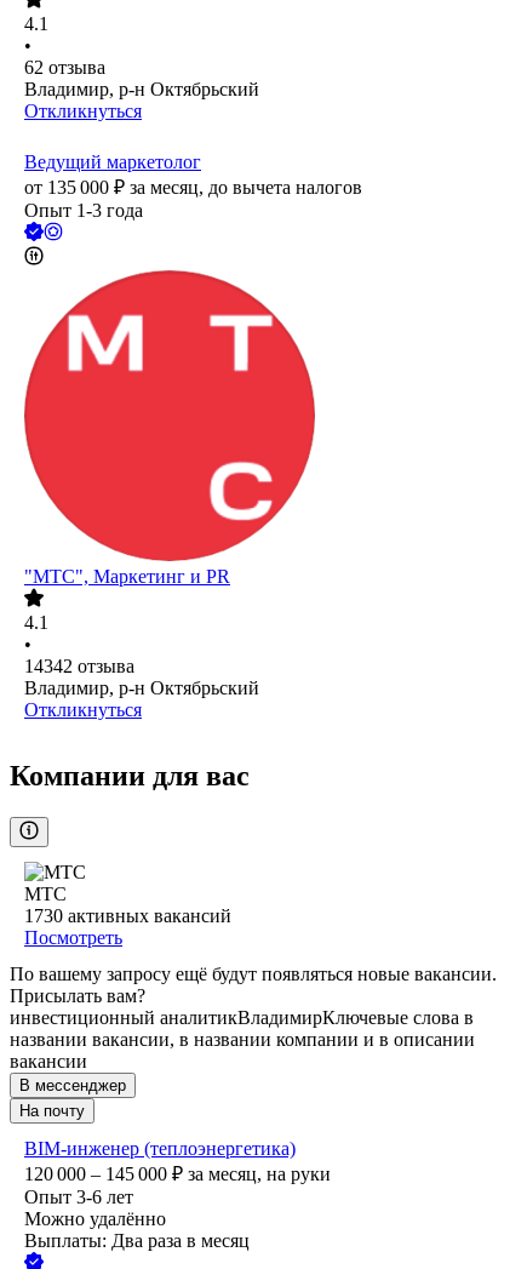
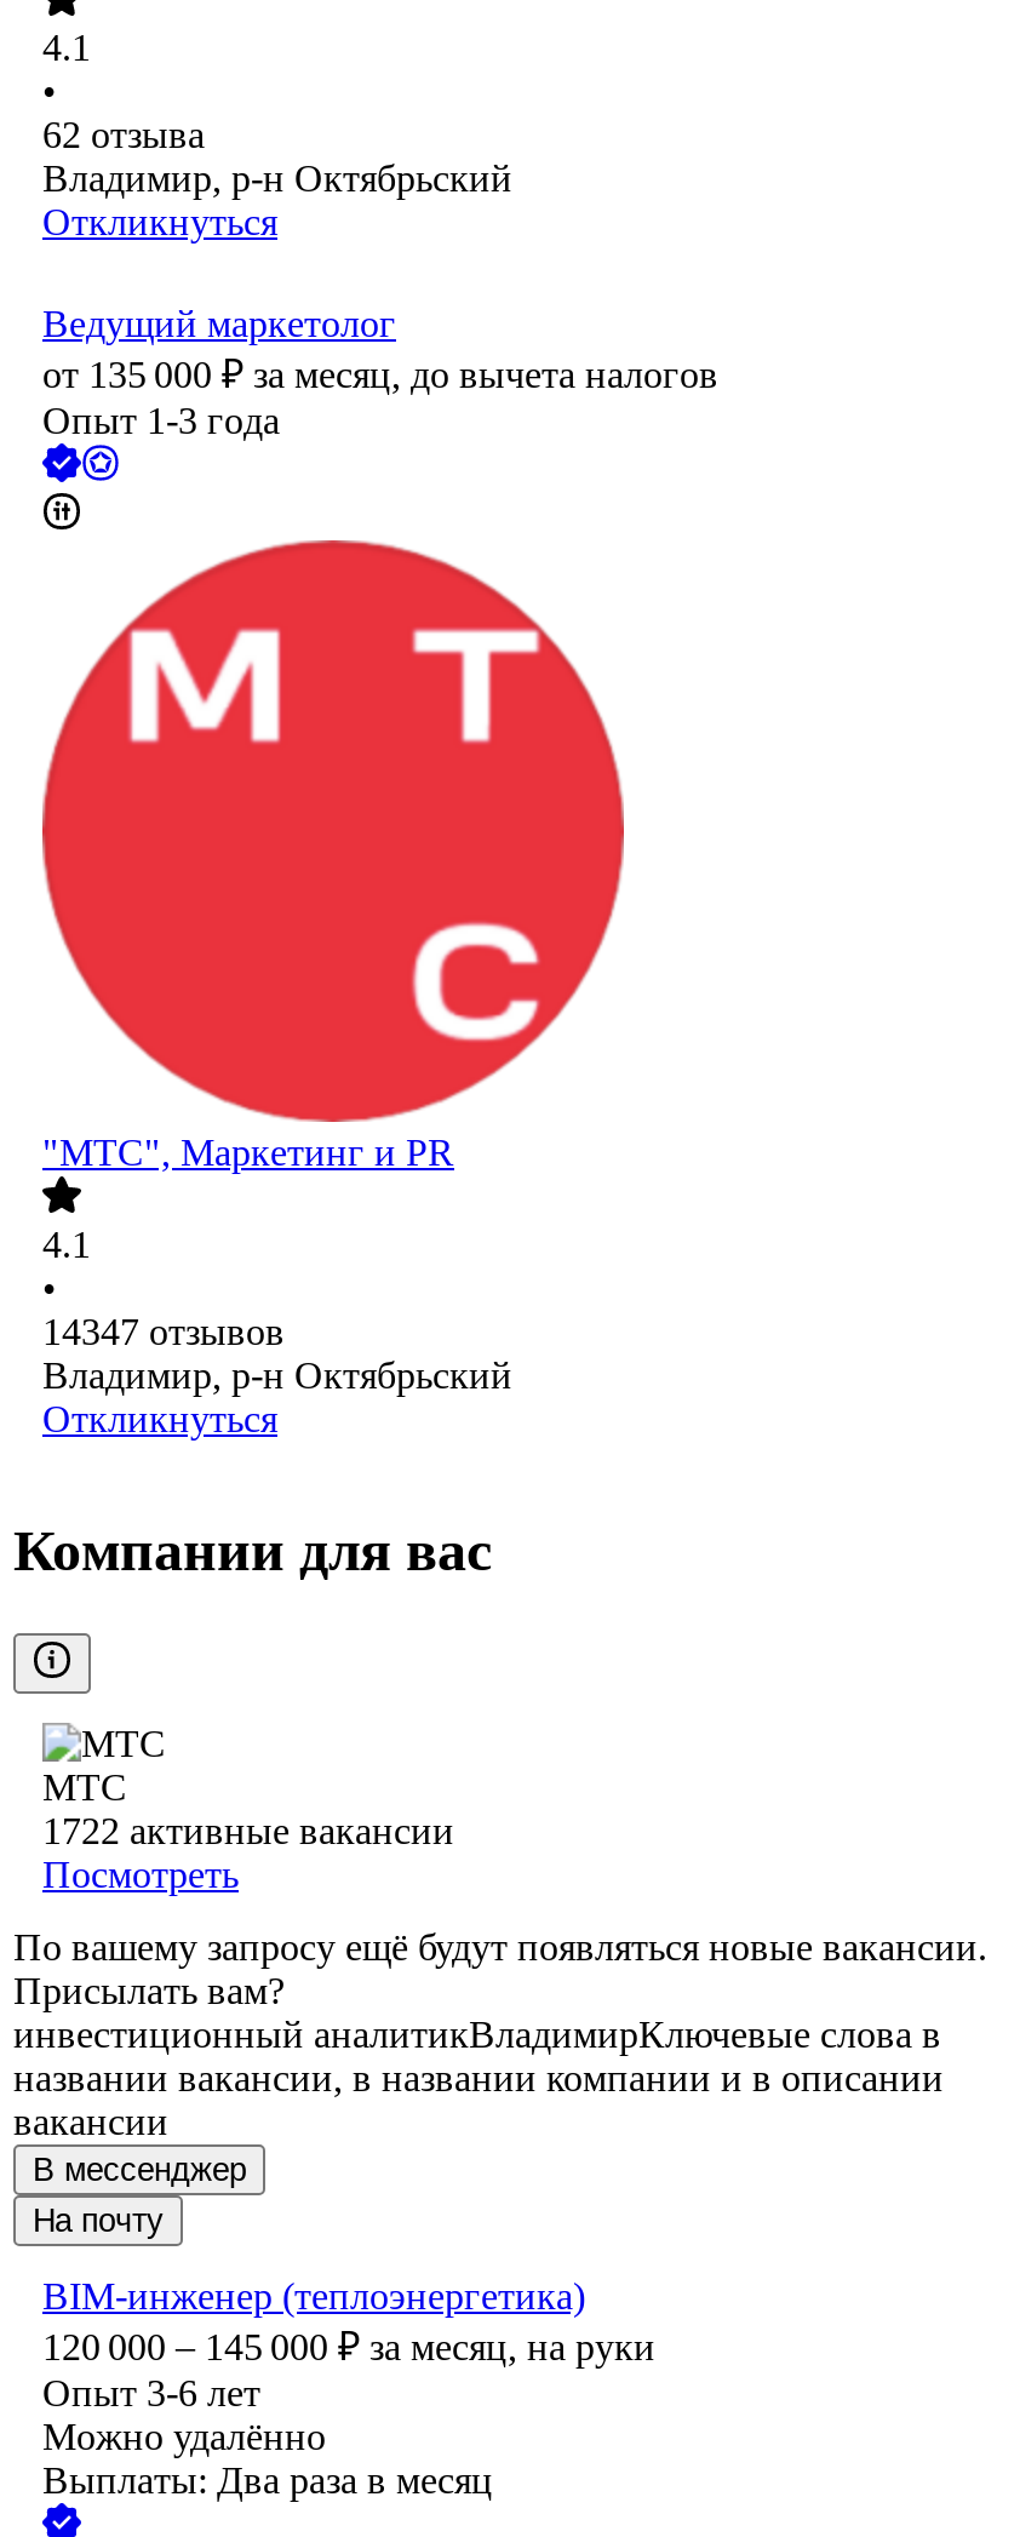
- 14342 отзыва
+ 14347 отзывов

- 1730 активных вакансий
+ 1722 активные вакансии
